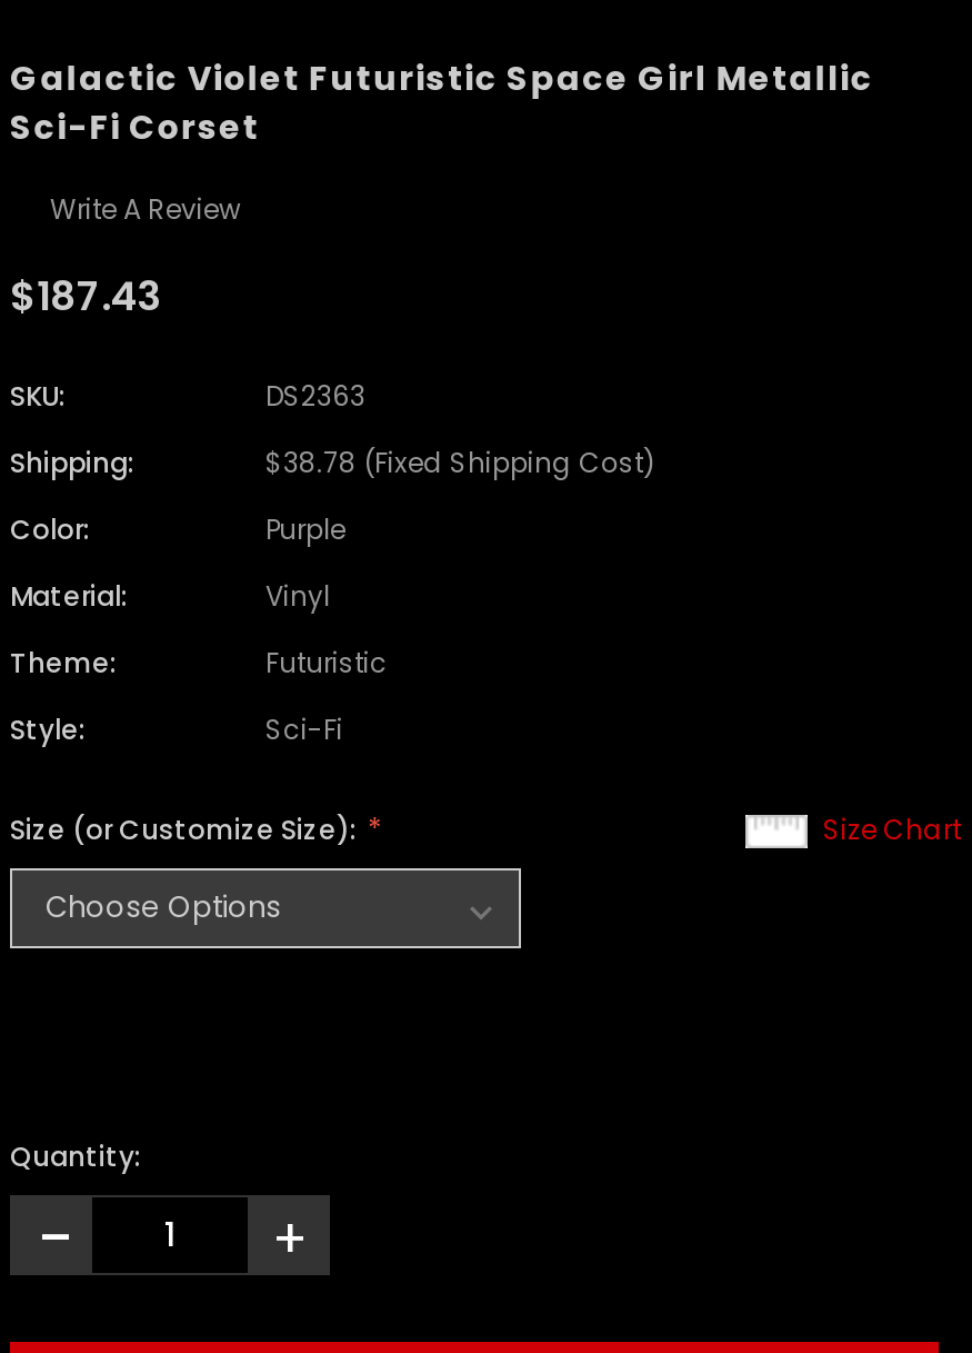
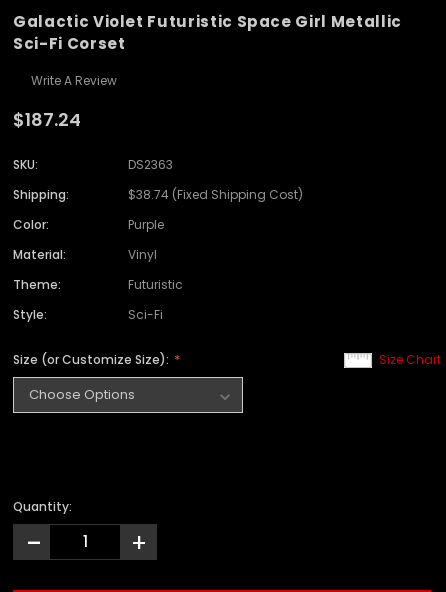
- $187.43
+ $187.24

- $38.78 (Fixed Shipping Cost)
+ $38.74 (Fixed Shipping Cost)
